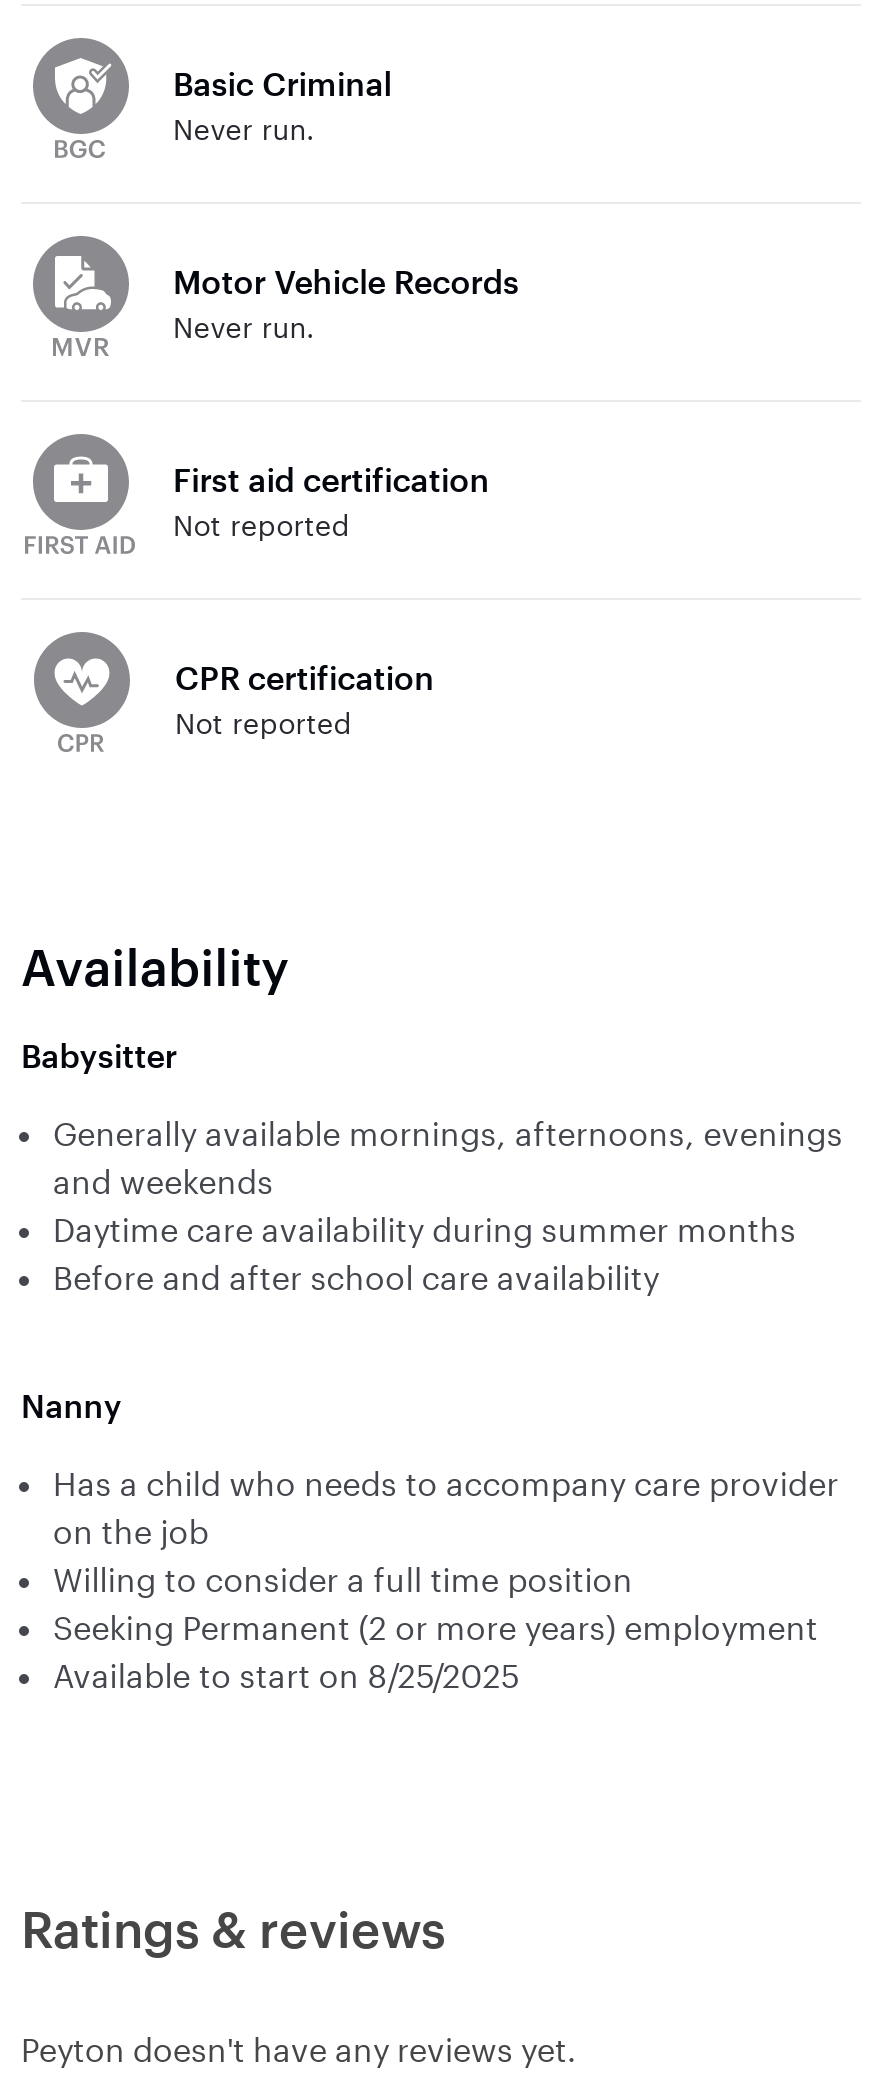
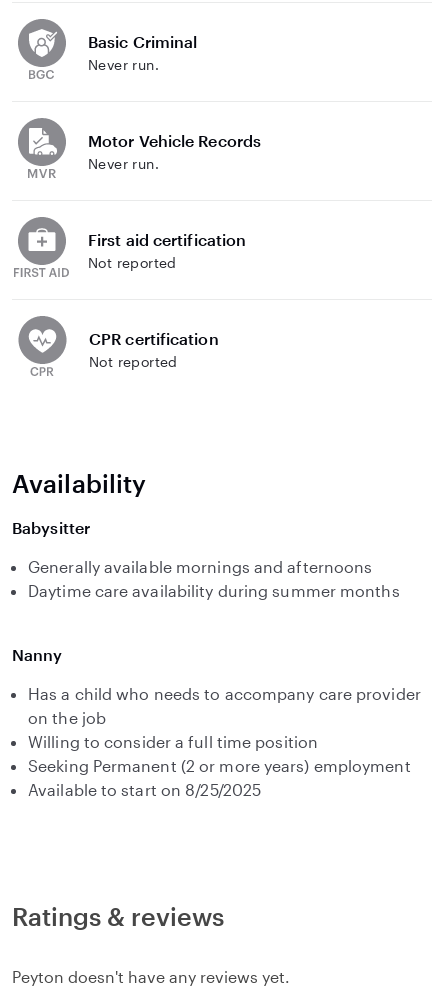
- Generally available mornings, afternoons, evenings
- and weekends
+ Generally available mornings and afternoons

- Before and after school care availability
